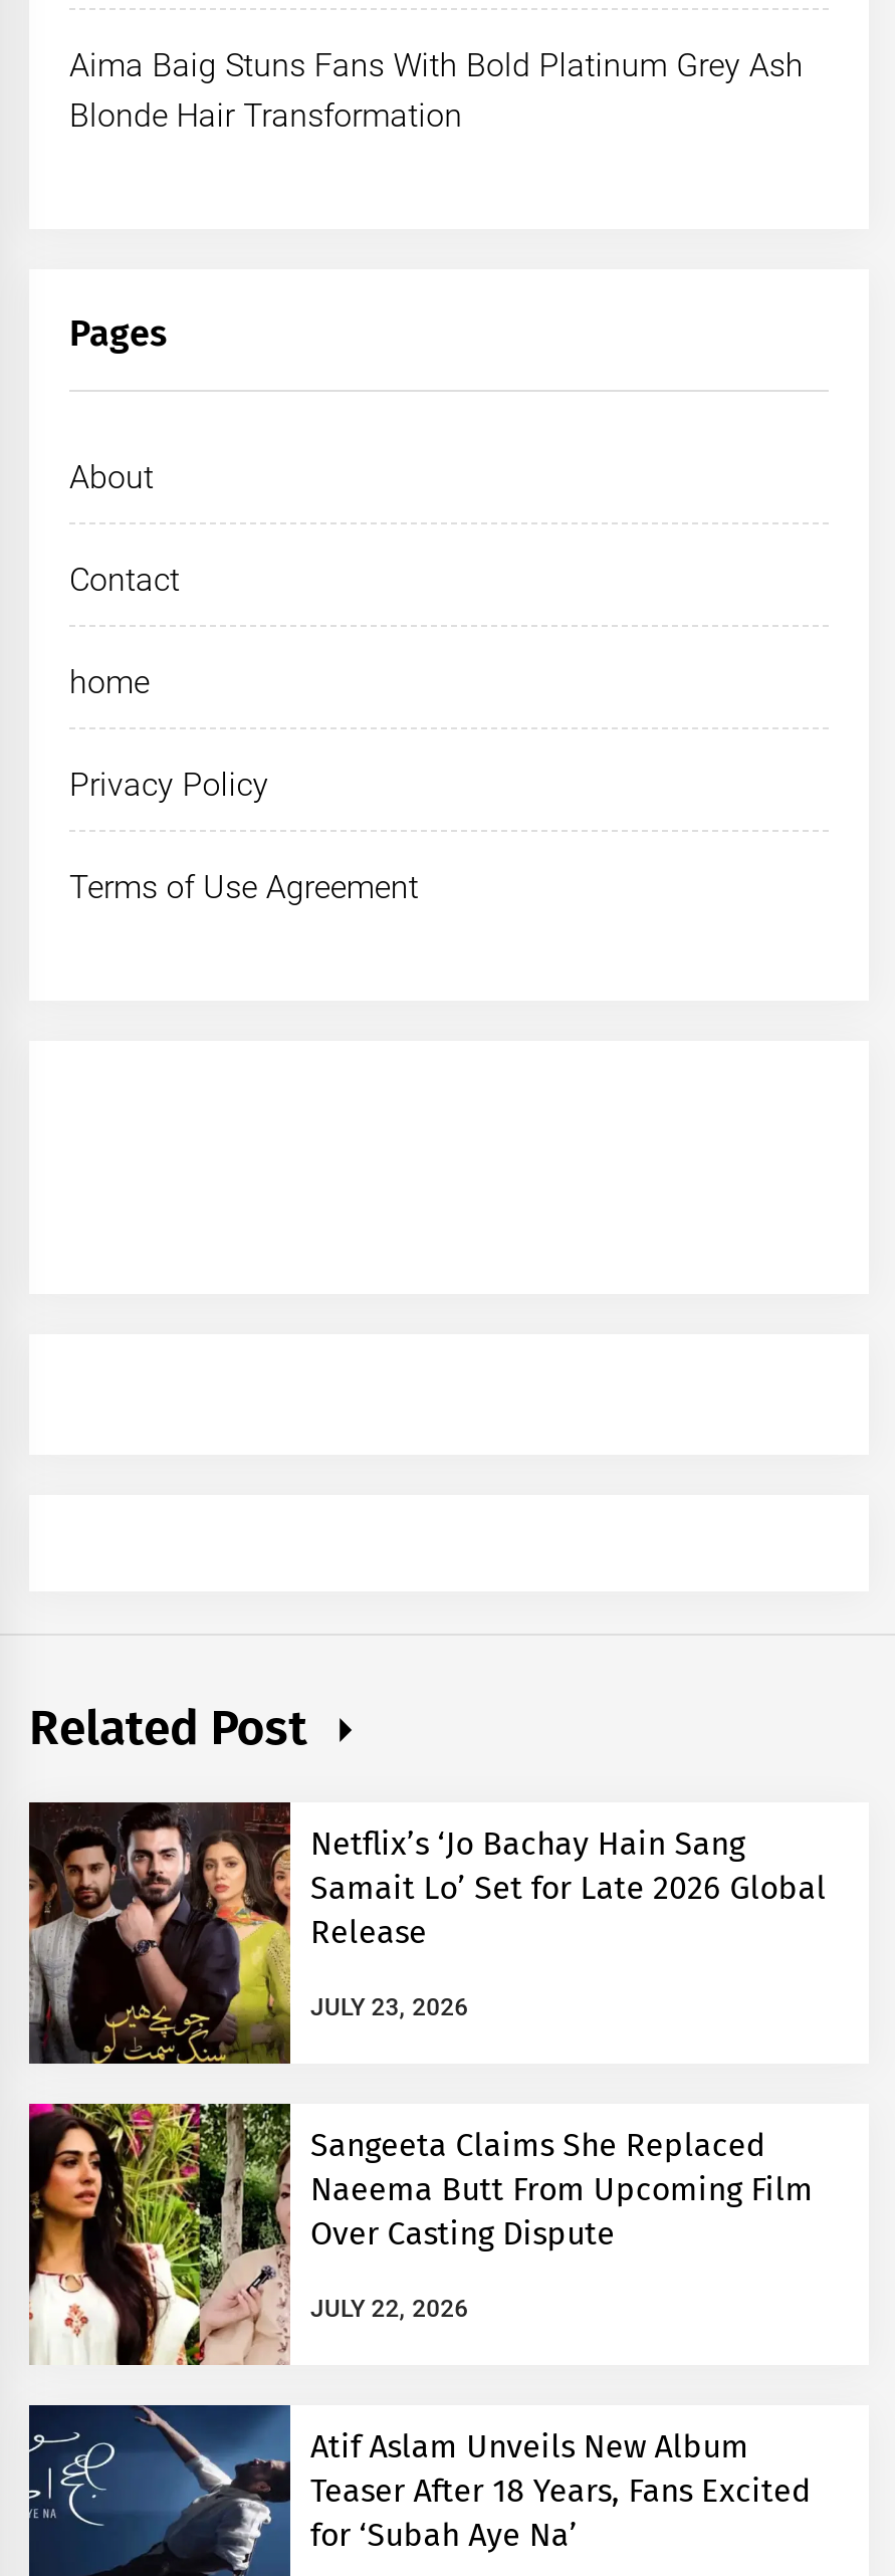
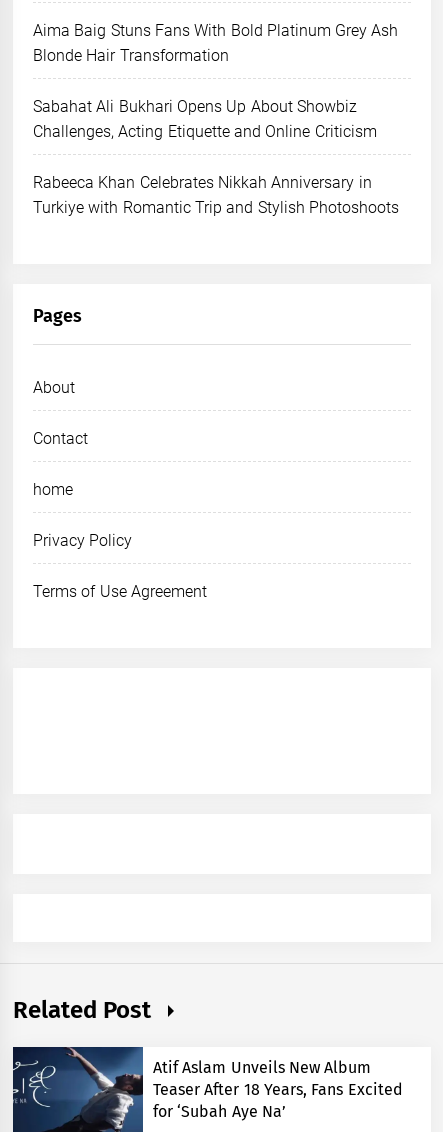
+ Sabahat Ali Bukhari Opens Up About Showbiz
+ Challenges, Acting Etiquette and Online Criticism
+ Rabeeca Khan Celebrates Nikkah Anniversary in
+ Turkiye with Romantic Trip and Stylish Photoshoots

moved down: Pages | About | Contact | home | Privacy Policy | Terms of Use Agreement | Related Post

- [image]
- Netflix’s ‘Jo Bachay Hain Sang
- Samait Lo’ Set for Late 2026 Global
- Release
- JULY 23, 2026

- [image]
- Sangeeta Claims She Replaced
- Naeema Butt From Upcoming Film
- Over Casting Dispute
- JULY 22, 2026
